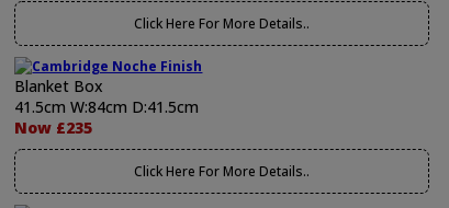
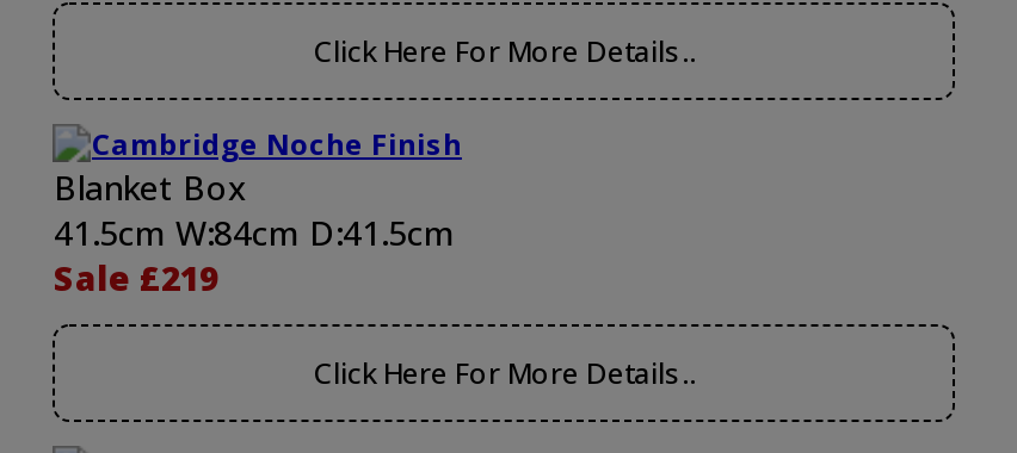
- Now £235
+ Sale £219
